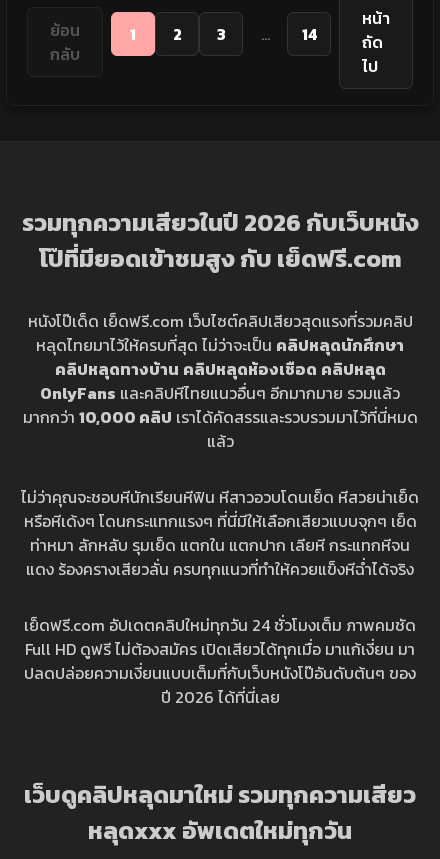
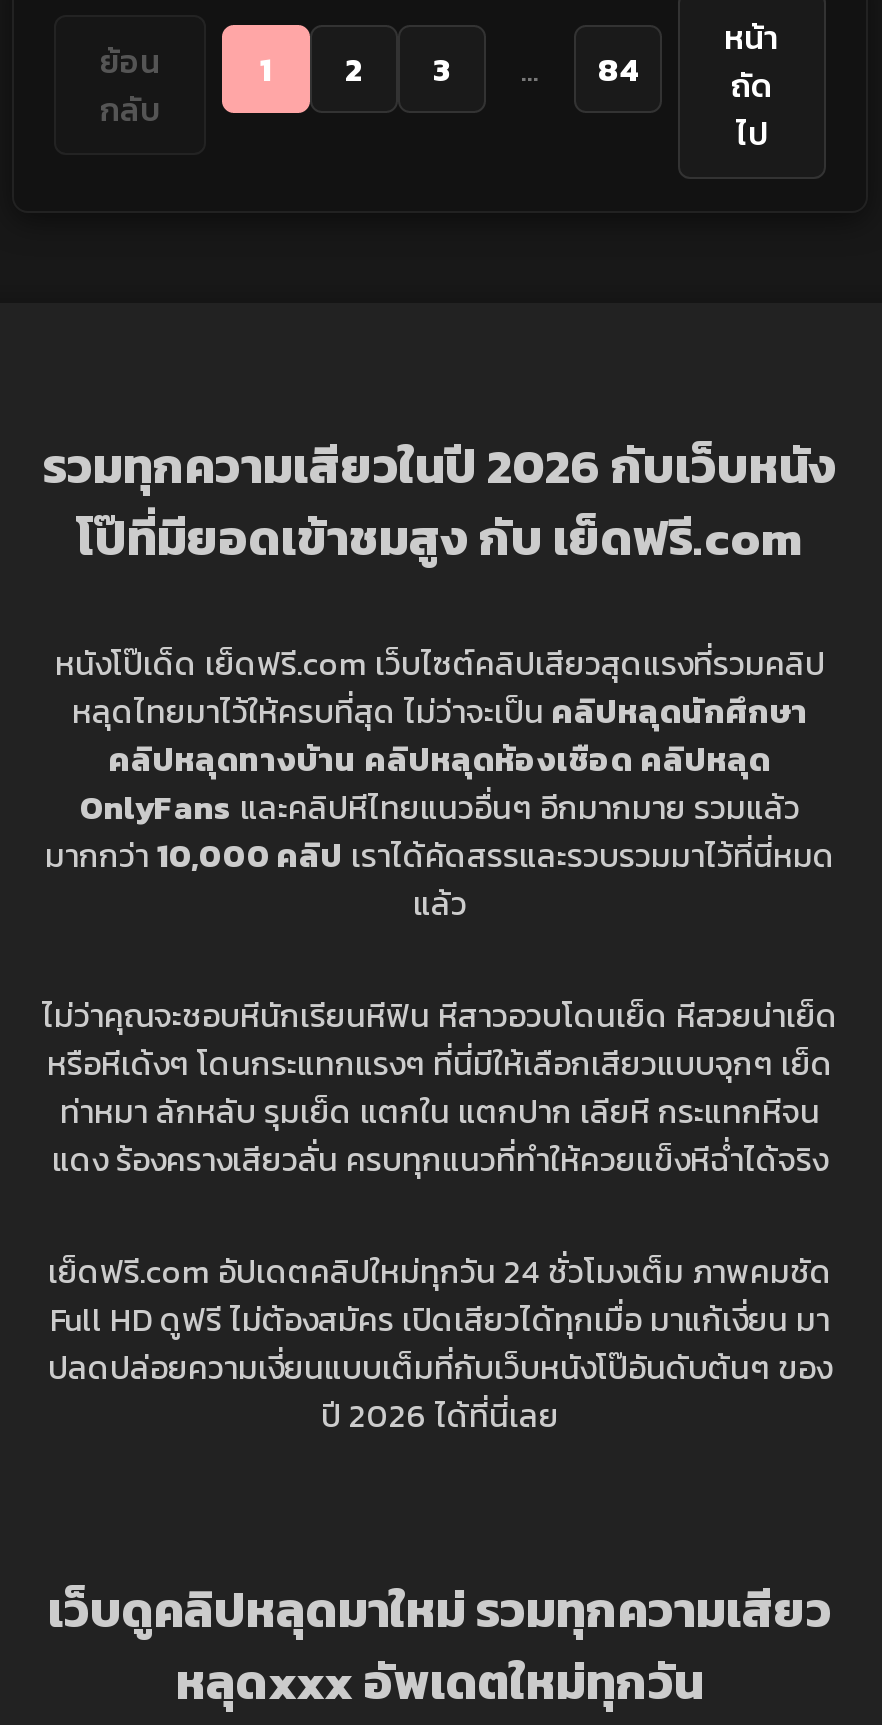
- 14
+ 84
